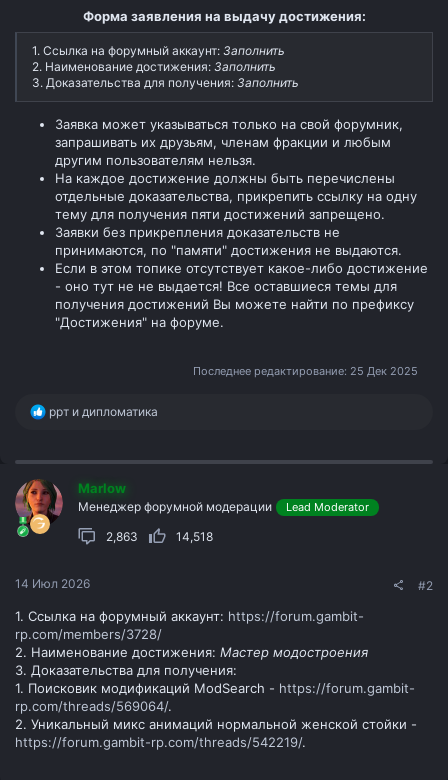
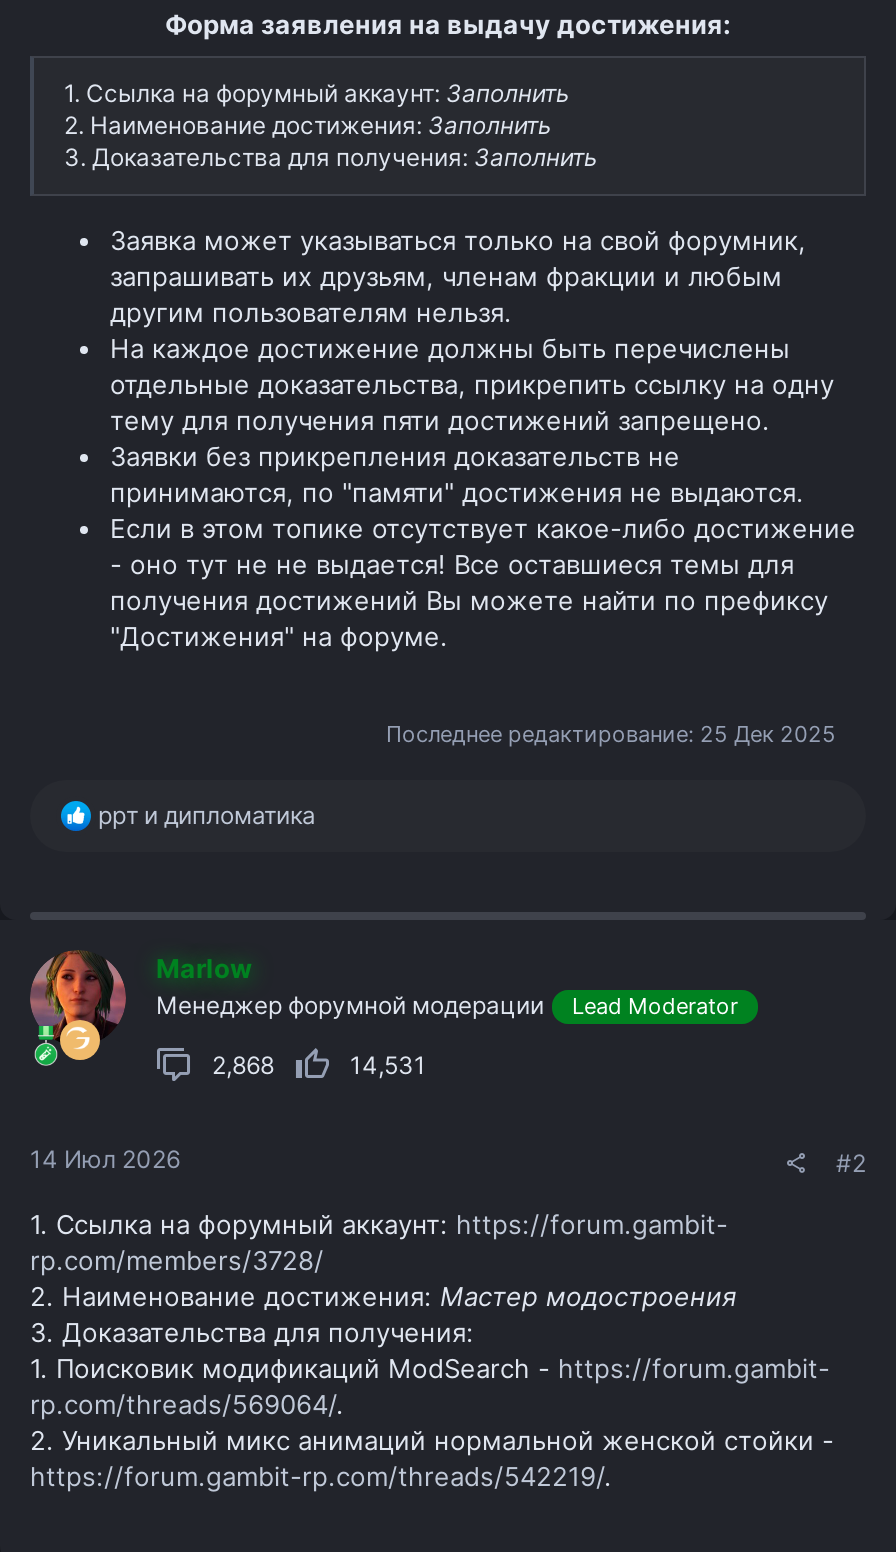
- 2,863
+ 2,868

- 14,518
+ 14,531
